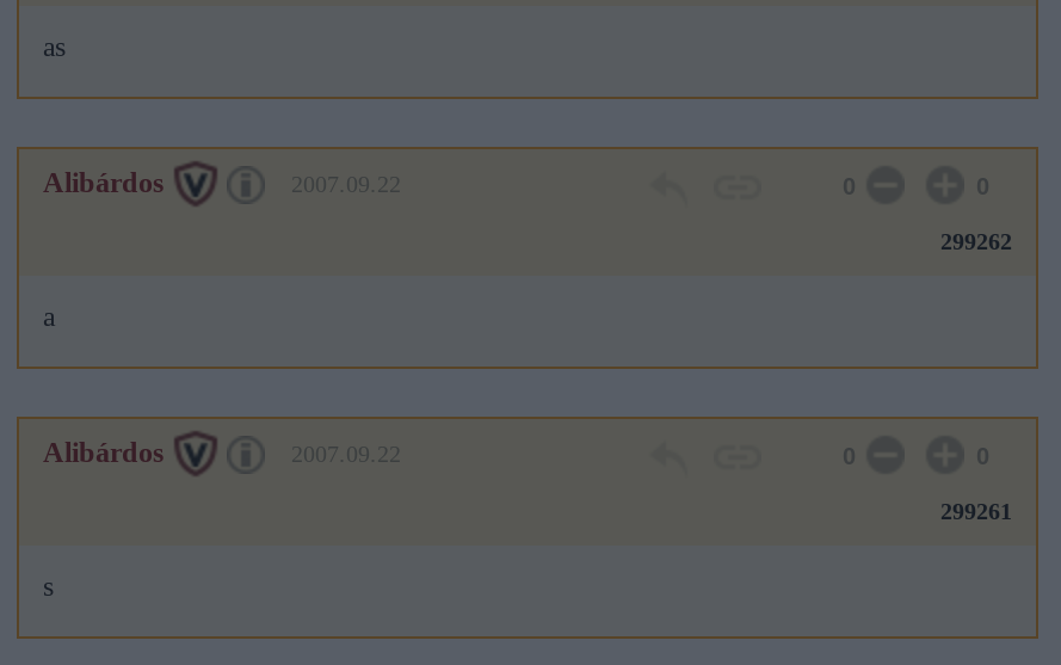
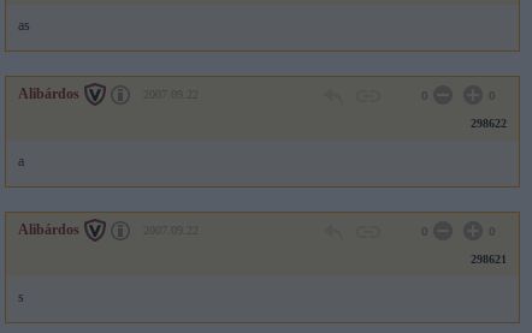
- 299262
+ 298622

- 299261
+ 298621
